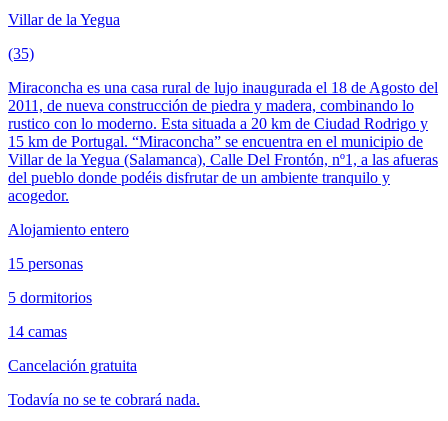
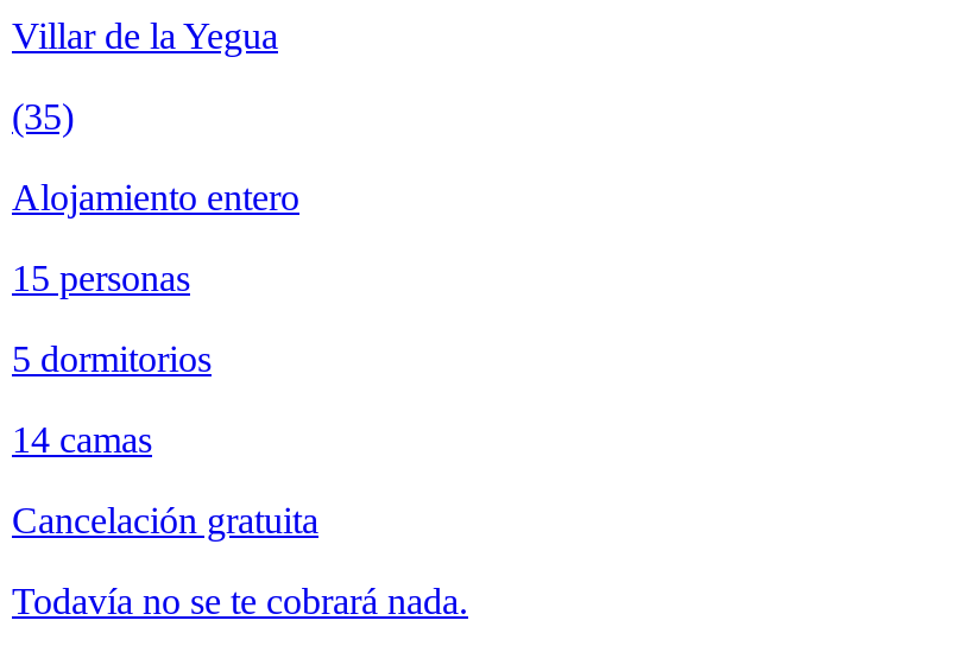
- Miraconcha es una casa rural de lujo inaugurada el 18 de Agosto del
- 2011, de nueva construcción de piedra y madera, combinando lo
- rustico con lo moderno. Esta situada a 20 km de Ciudad Rodrigo y
- 15 km de Portugal. “Miraconcha” se encuentra en el municipio de
- Villar de la Yegua (Salamanca), Calle Del Frontón, nº1, a las afueras
- del pueblo donde podéis disfrutar de un ambiente tranquilo y
- acogedor.
